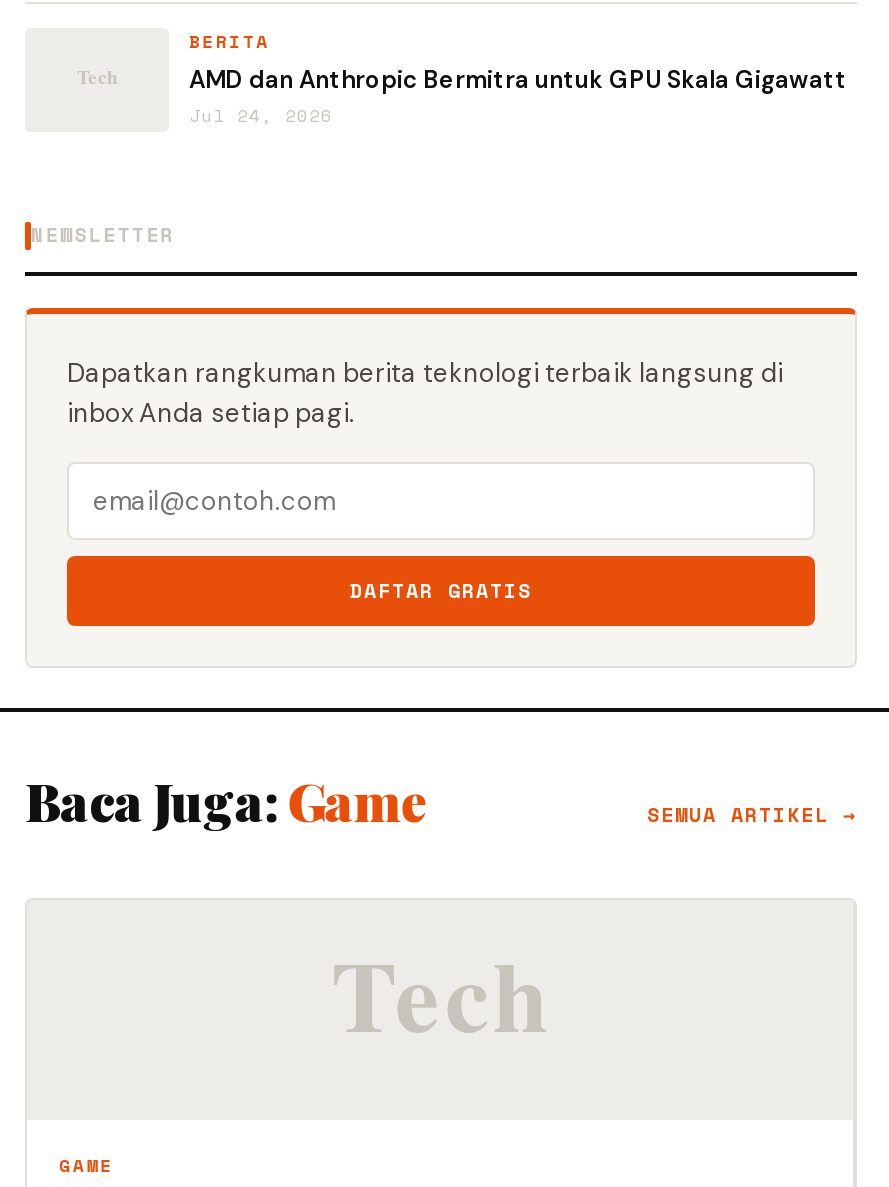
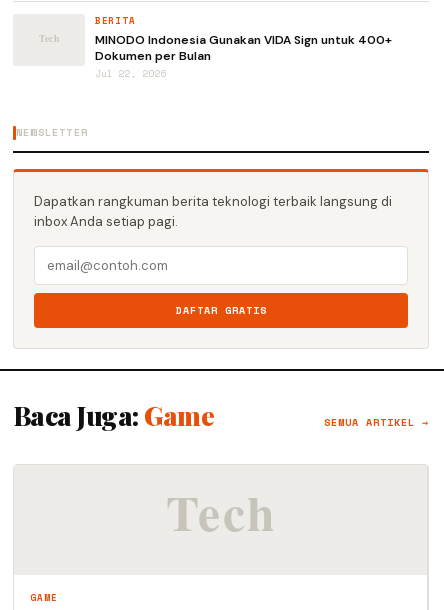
- AMD dan Anthropic Bermitra untuk GPU Skala Gigawatt
- Jul 24, 2026
+ MINODO Indonesia Gunakan VIDA Sign untuk 400+
+ Dokumen per Bulan
+ Jul 22, 2026
